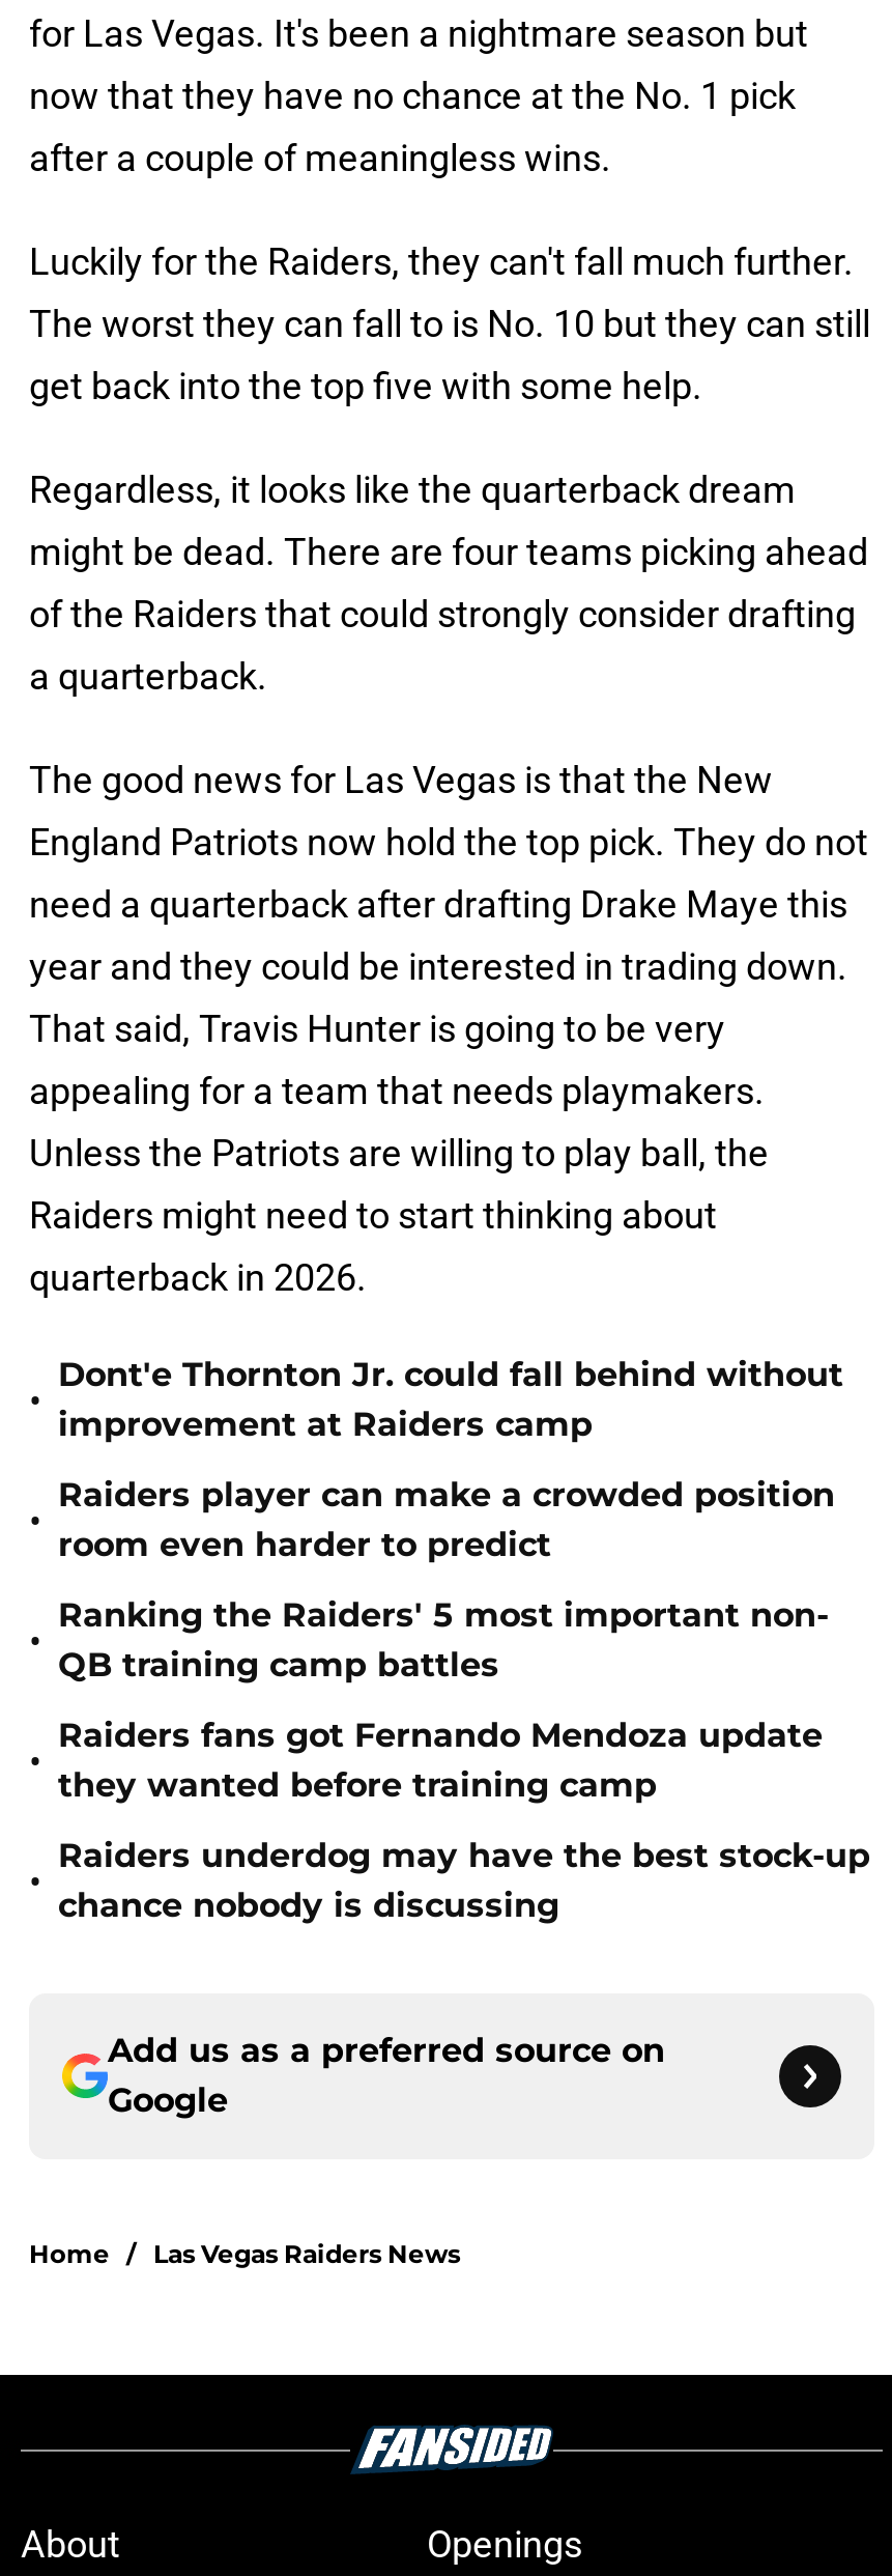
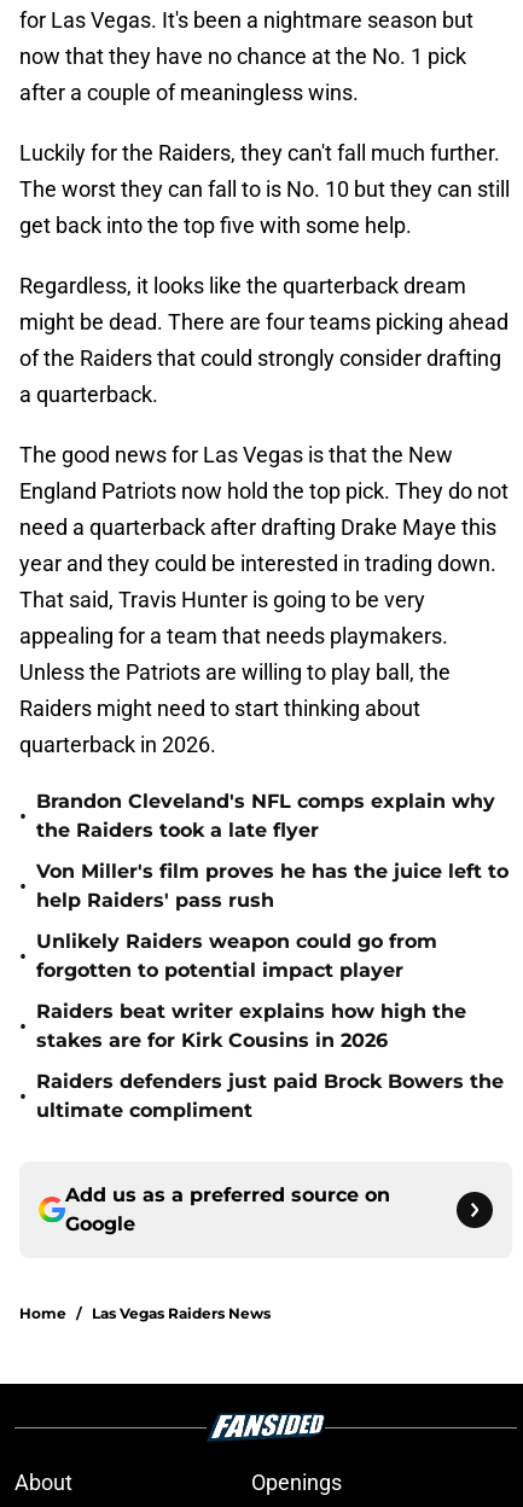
- Dont'e Thornton Jr. could fall behind without
- improvement at Raiders camp
+ Brandon Cleveland's NFL comps explain why
+ the Raiders took a late flyer

- Raiders player can make a crowded position
- room even harder to predict
+ Von Miller's film proves he has the juice left to
+ help Raiders' pass rush

- Ranking the Raiders' 5 most important non-
- QB training camp battles
+ Unlikely Raiders weapon could go from
+ forgotten to potential impact player

- Raiders fans got Fernando Mendoza update
- they wanted before training camp
+ Raiders beat writer explains how high the
+ stakes are for Kirk Cousins in 2026

- Raiders underdog may have the best stock-up
- chance nobody is discussing
+ Raiders defenders just paid Brock Bowers the
+ ultimate compliment
